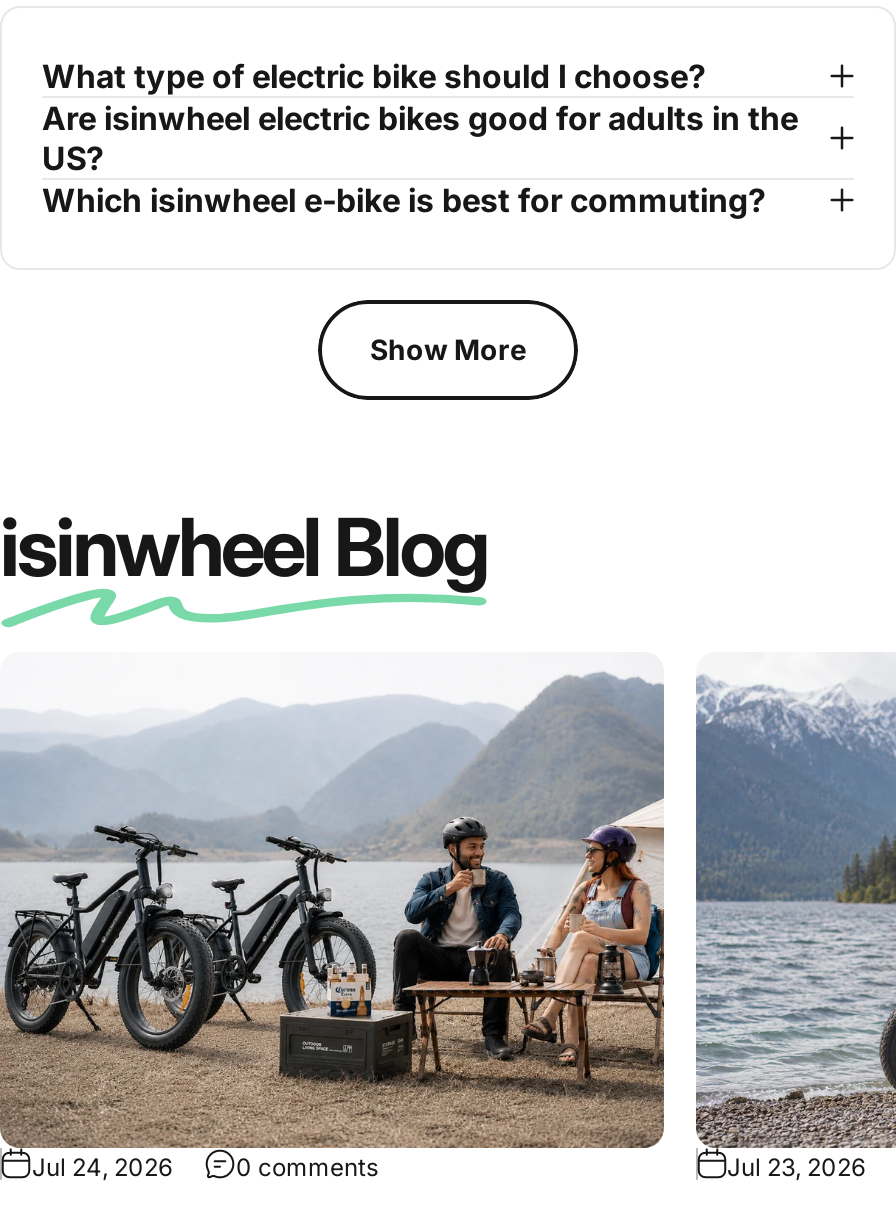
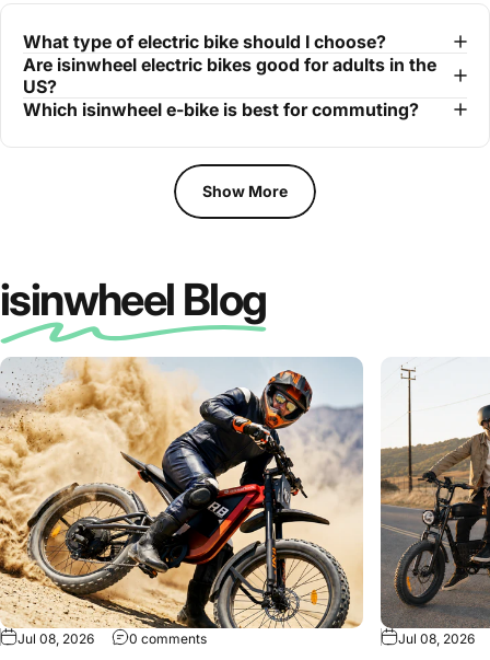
- [image]
- Jul 24, 2026
+ [image]
+ Jul 08, 2026

- [image]
- Jul 23, 2026
+ [image]
+ Jul 08, 2026
